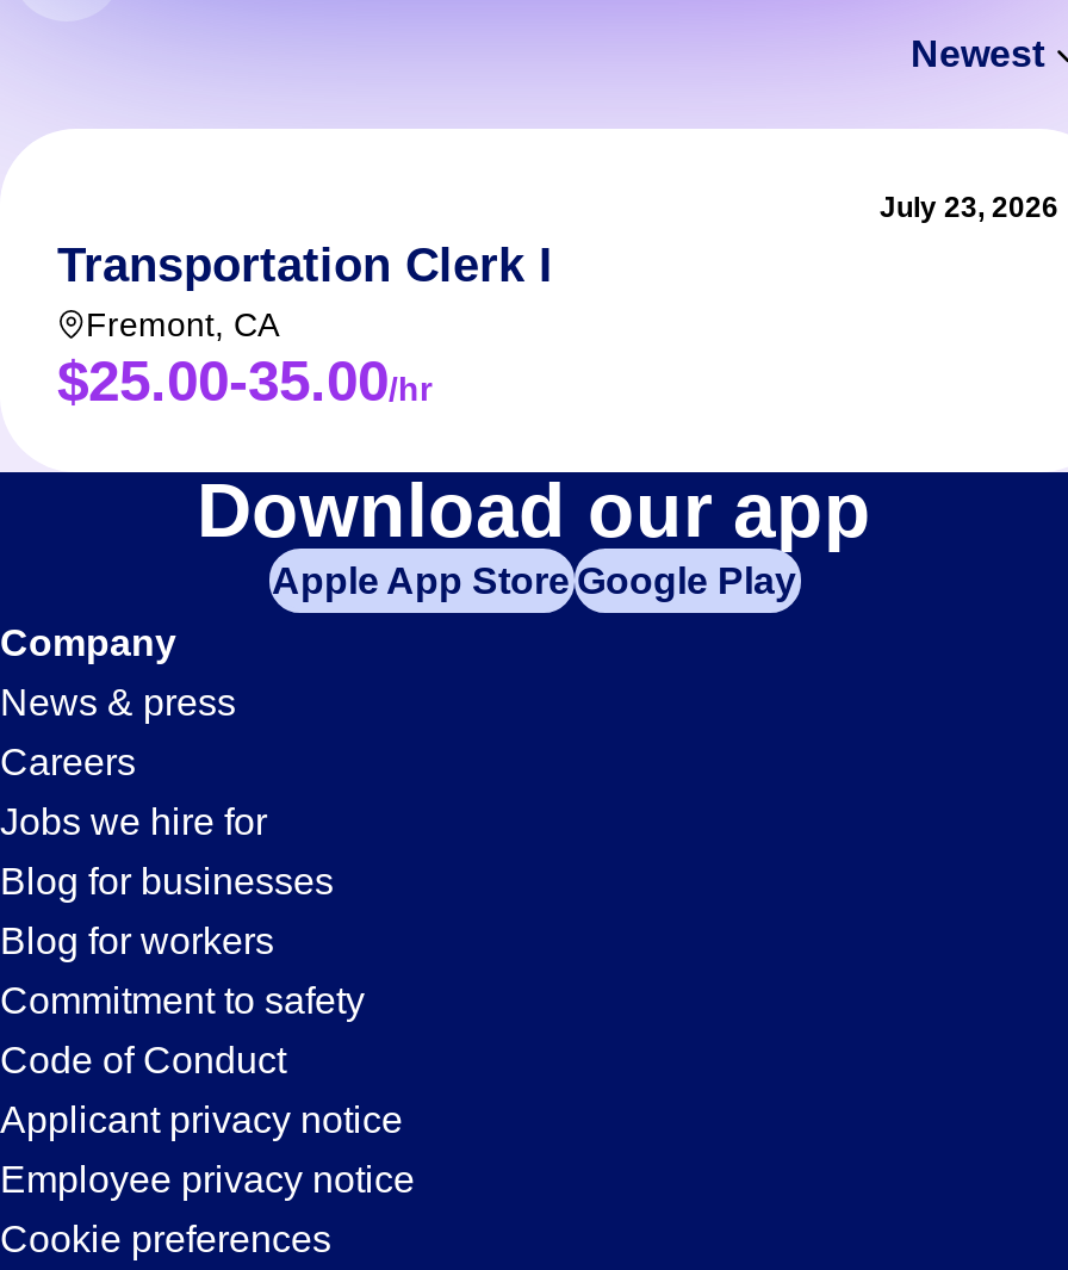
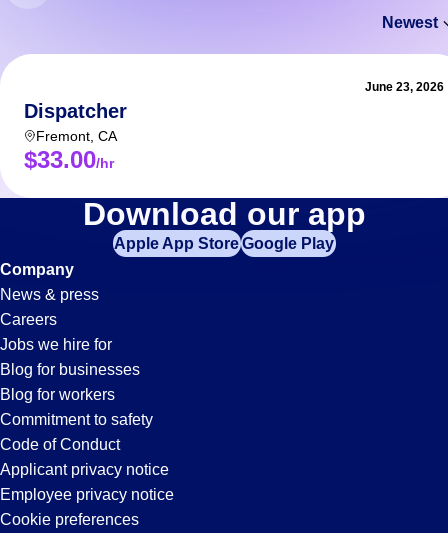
- July 23, 2026
- Transportation Clerk I
+ June 23, 2026
+ Dispatcher

- $25.00-35.00/hr
+ $33.00/hr
